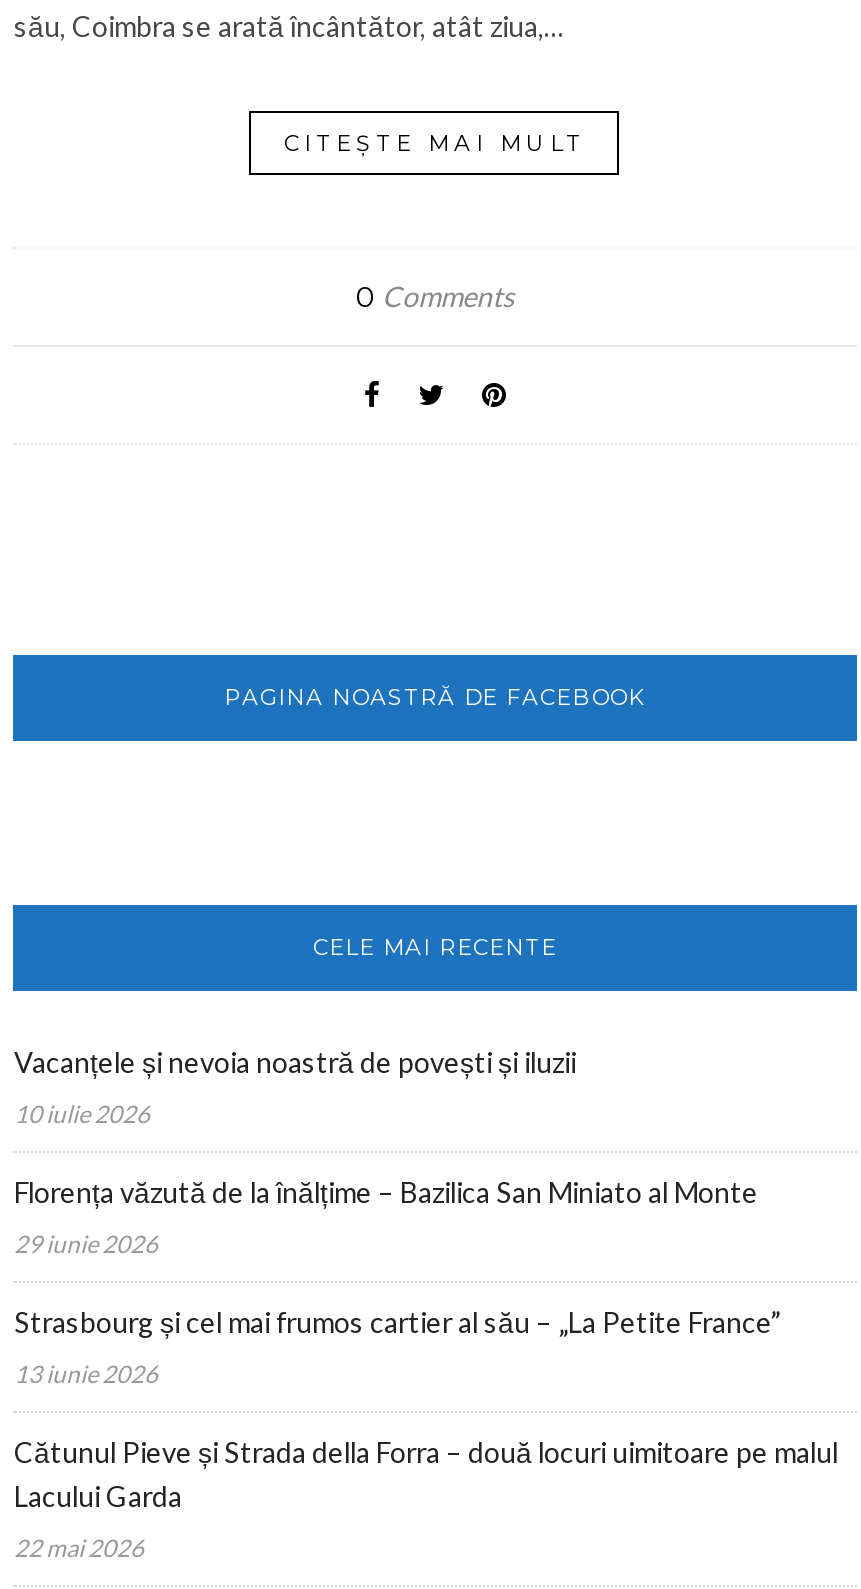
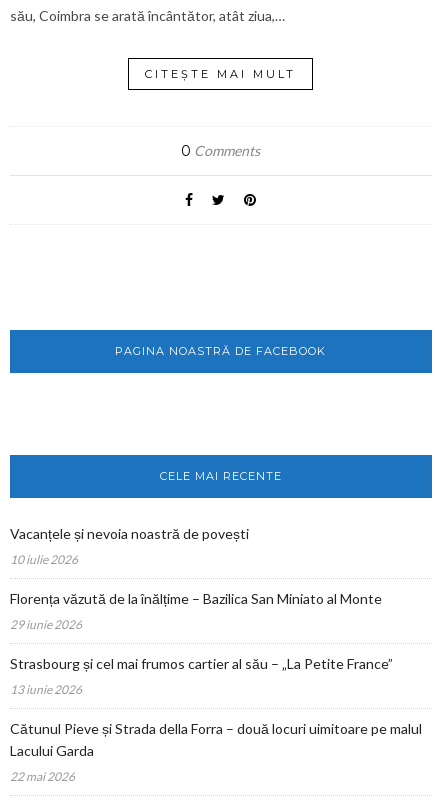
- Vacanțele și nevoia noastră de povești și iluzii
+ Vacanțele și nevoia noastră de povești
